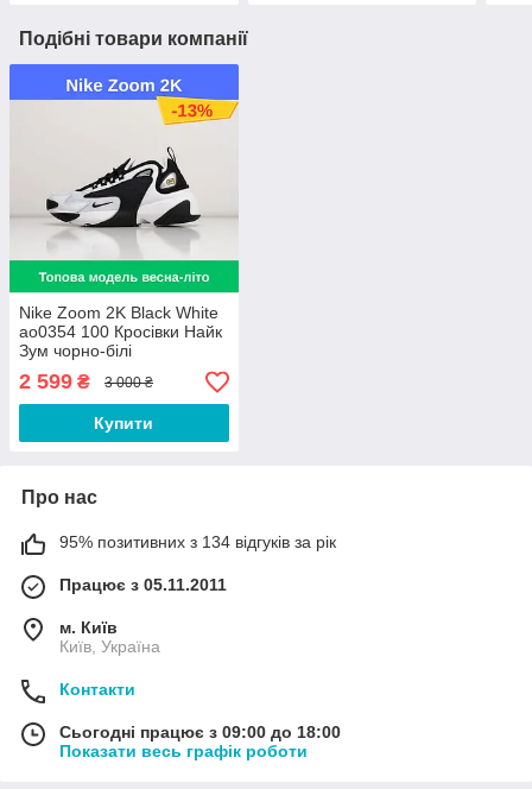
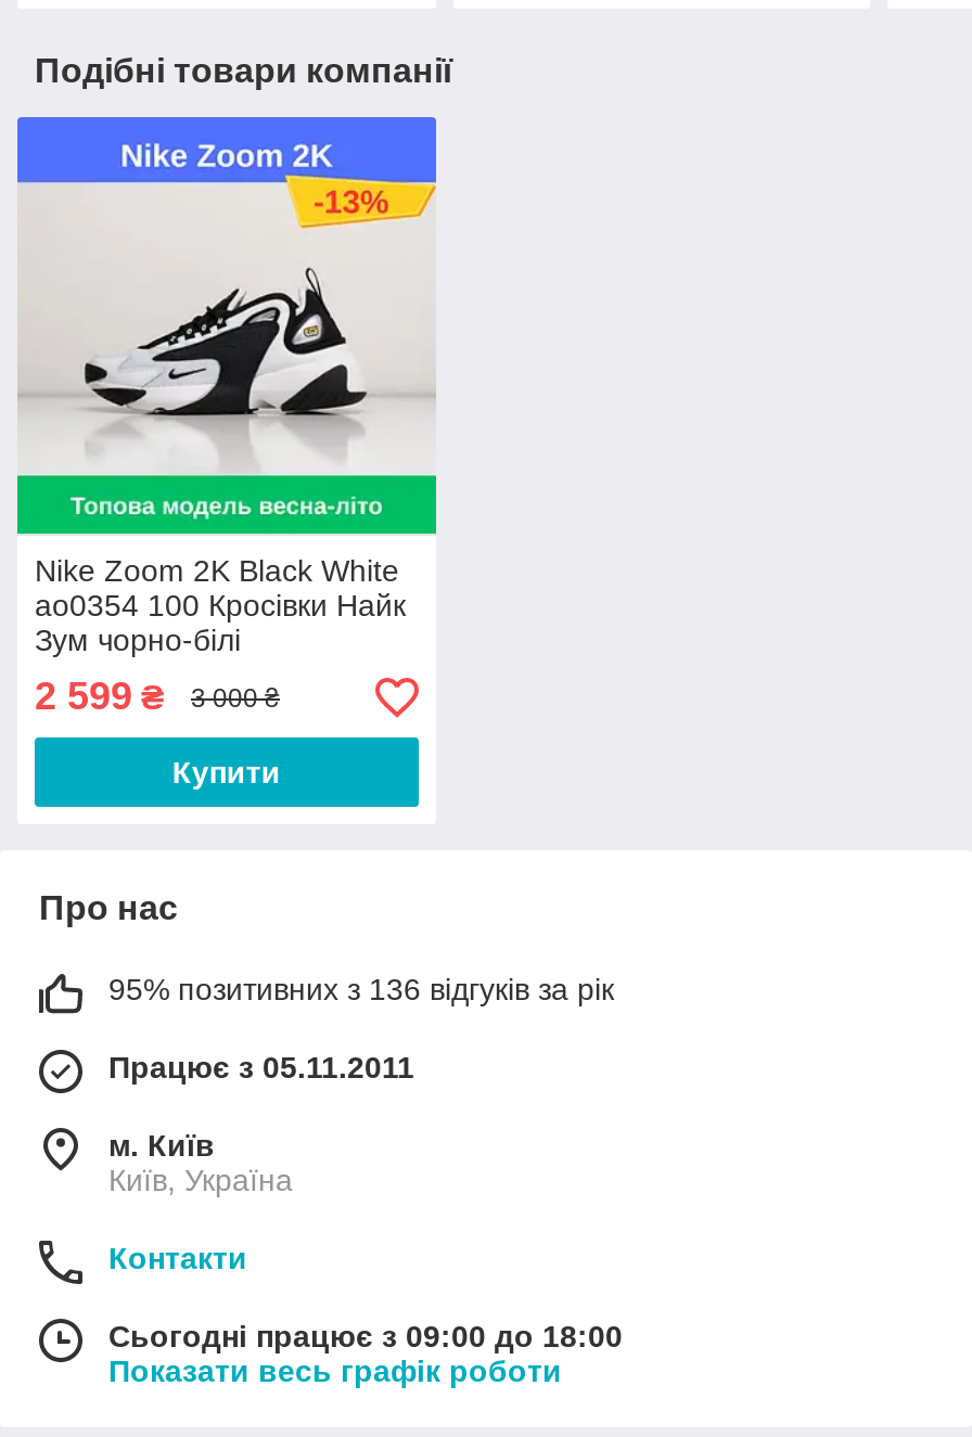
- 95% позитивних з 134 відгуків за рік
+ 95% позитивних з 136 відгуків за рік
